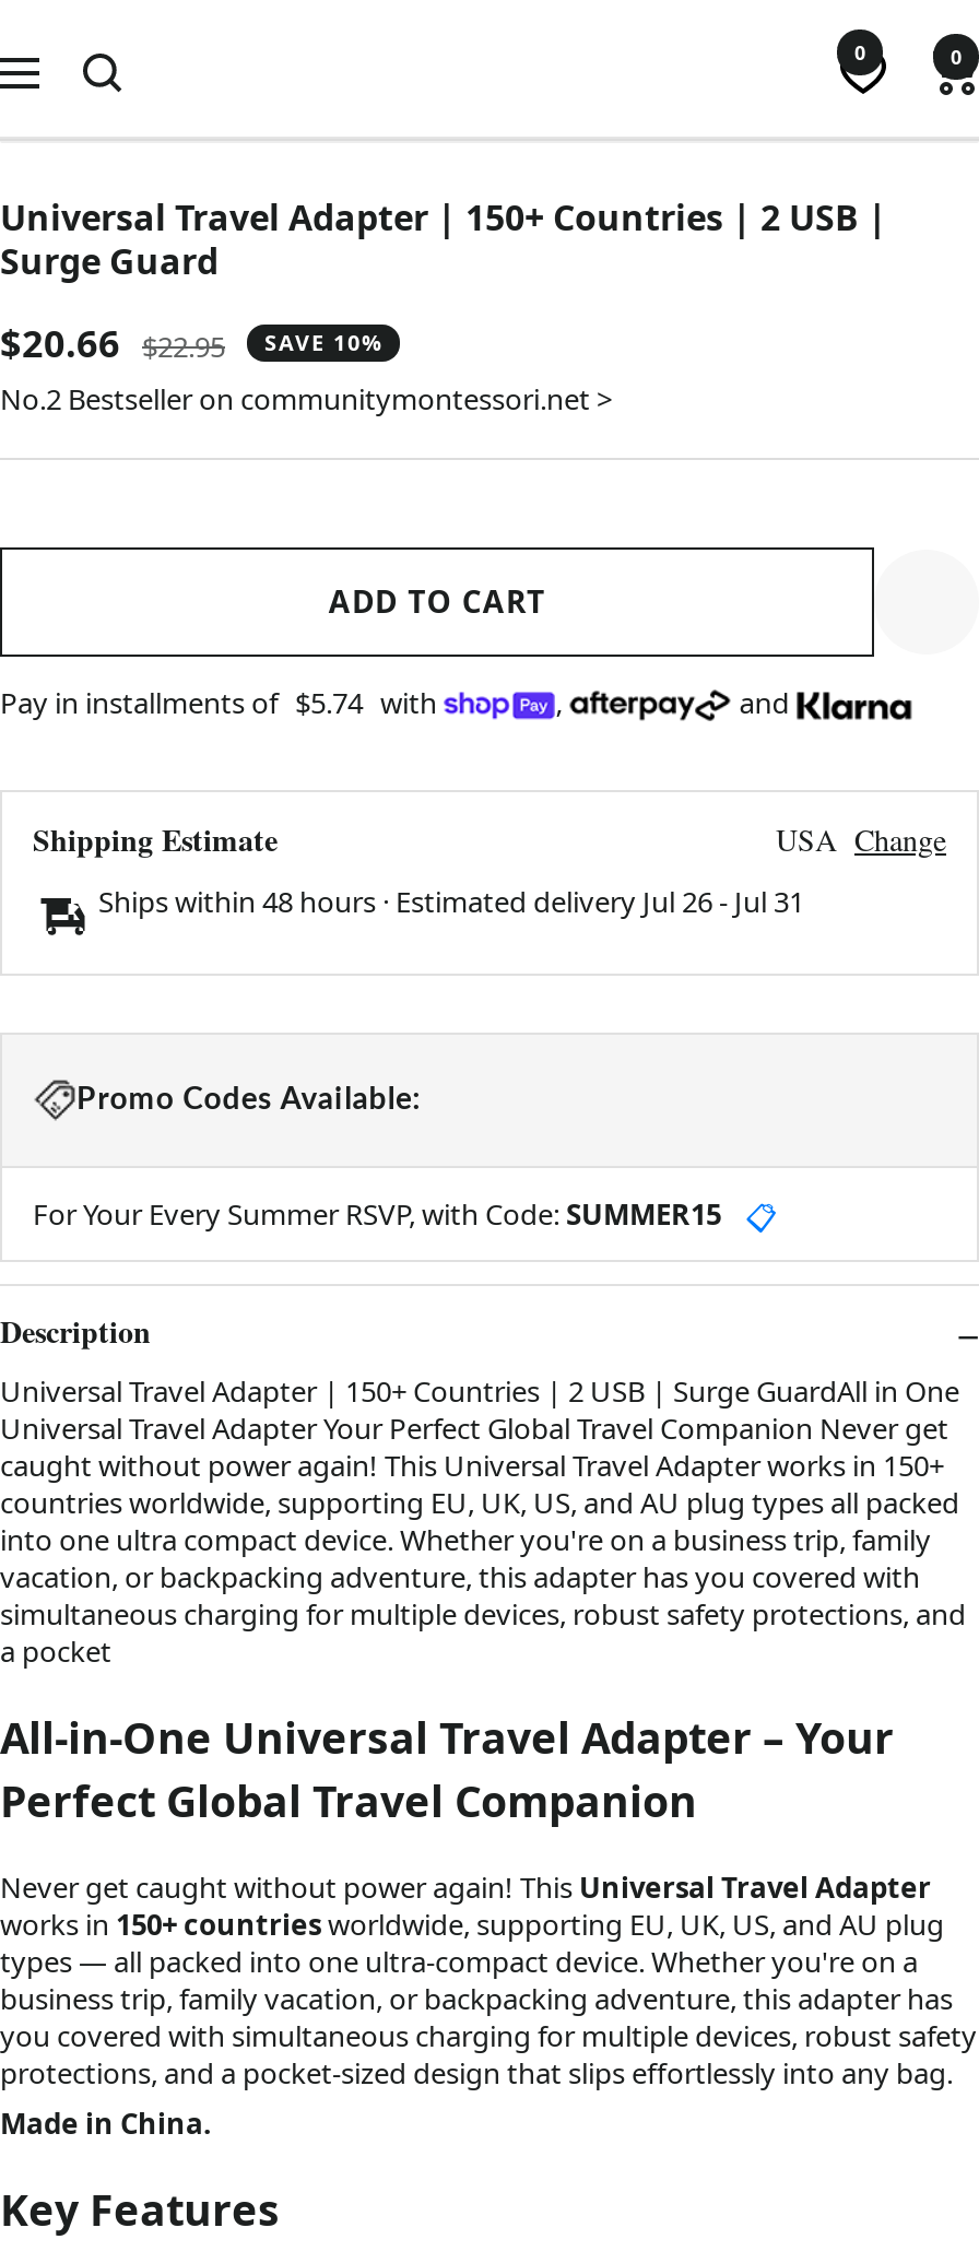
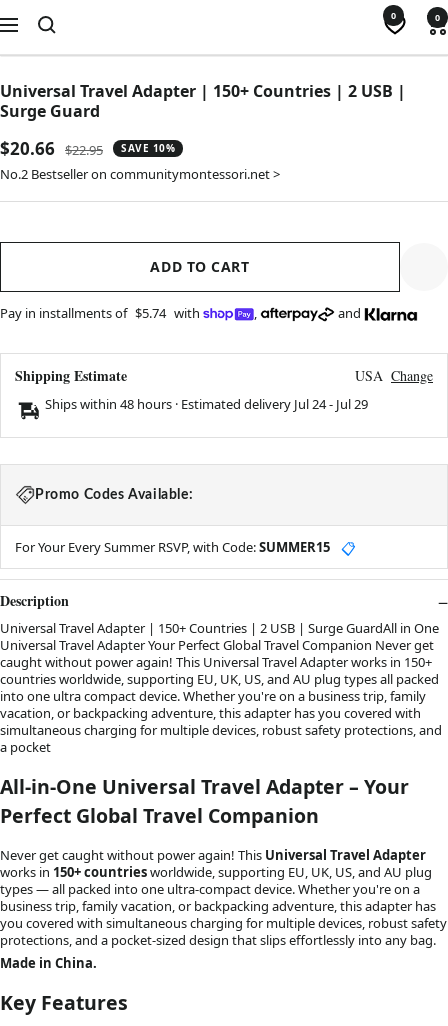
- Ships within 48 hours · Estimated delivery Jul 26 - Jul 31
+ Ships within 48 hours · Estimated delivery Jul 24 - Jul 29
